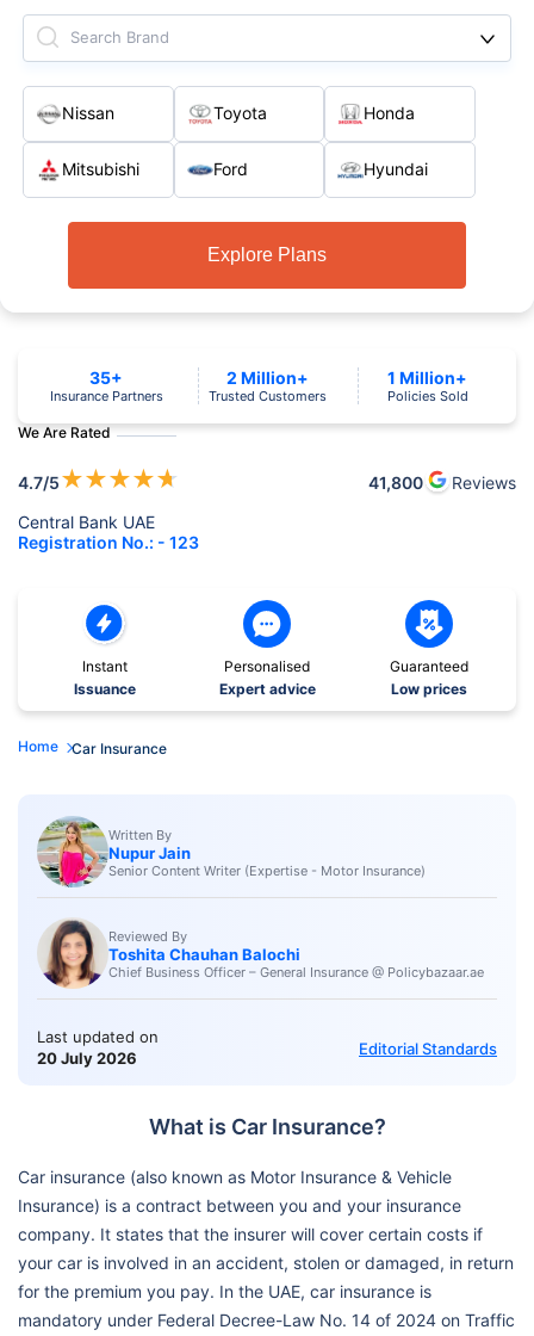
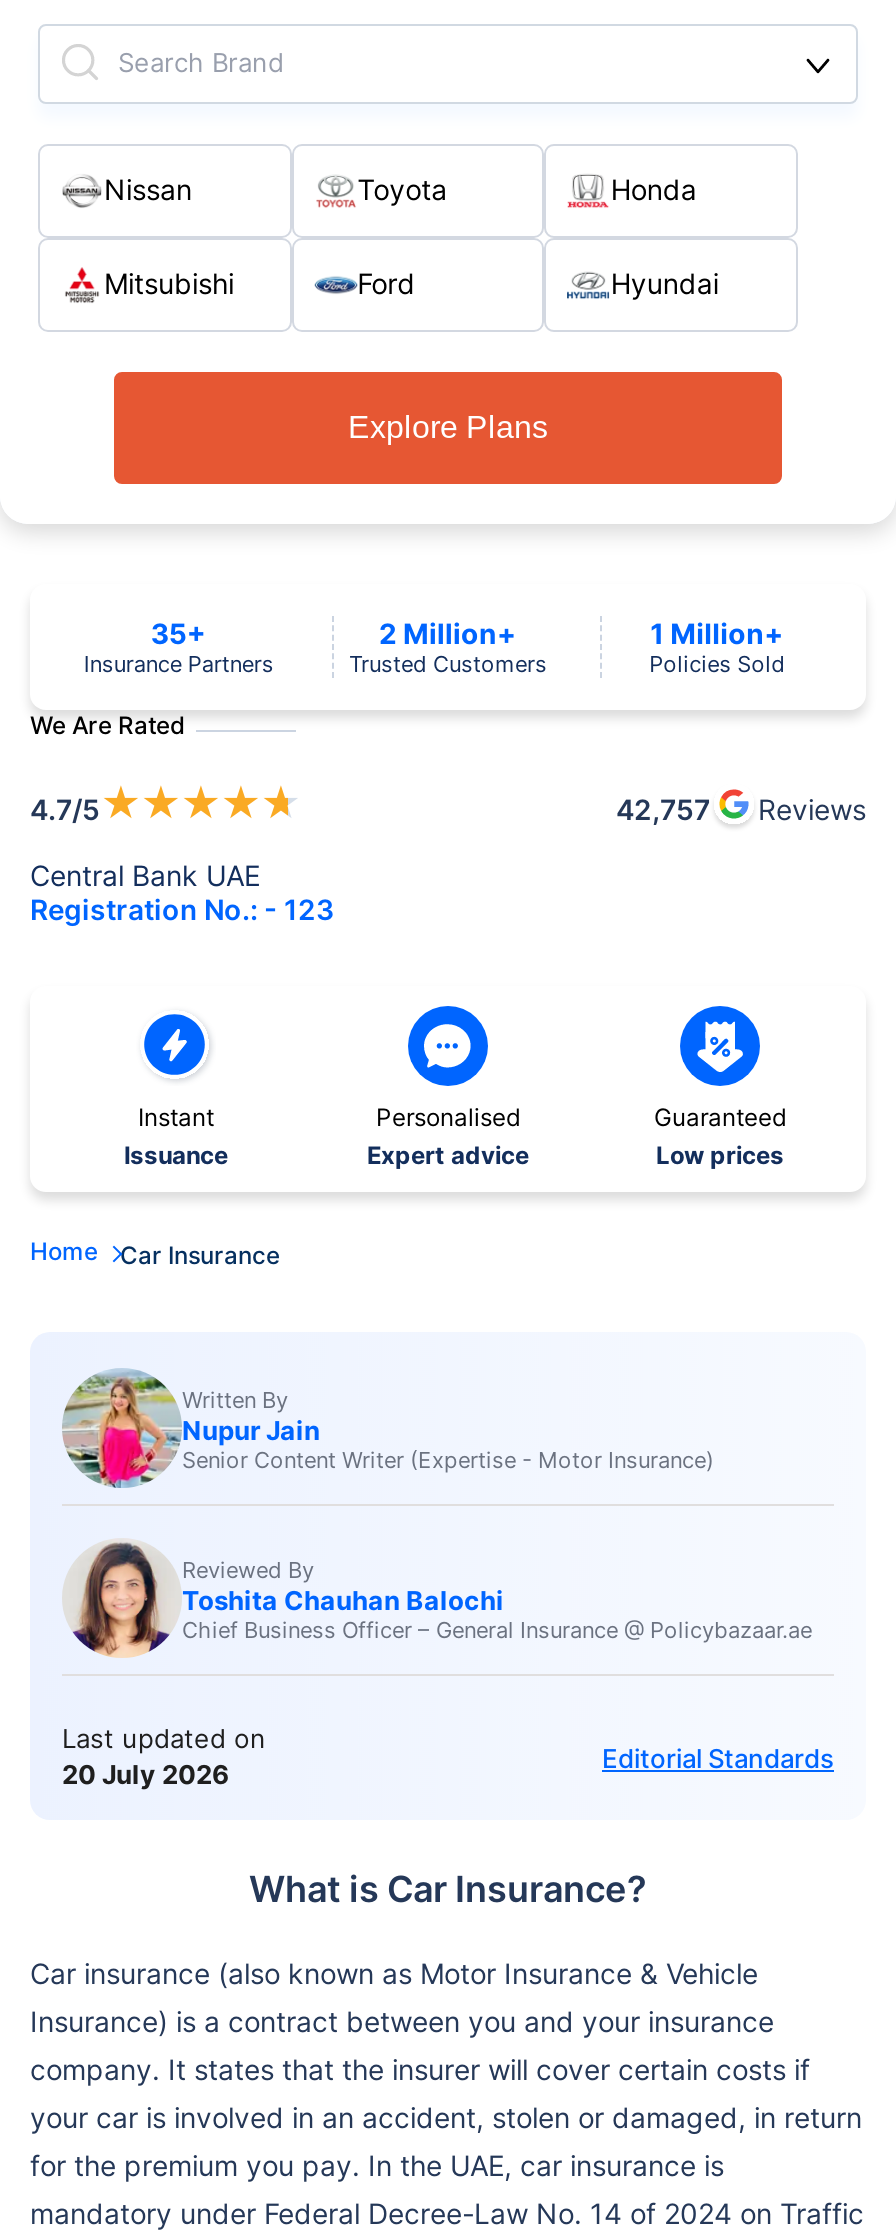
- 41,800 Reviews
+ 42,757 Reviews
